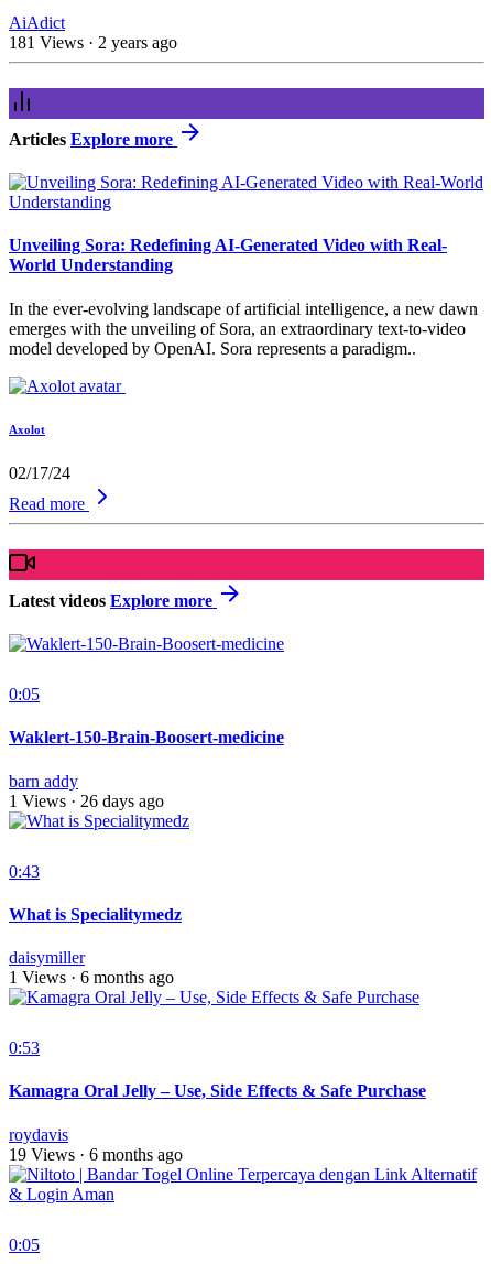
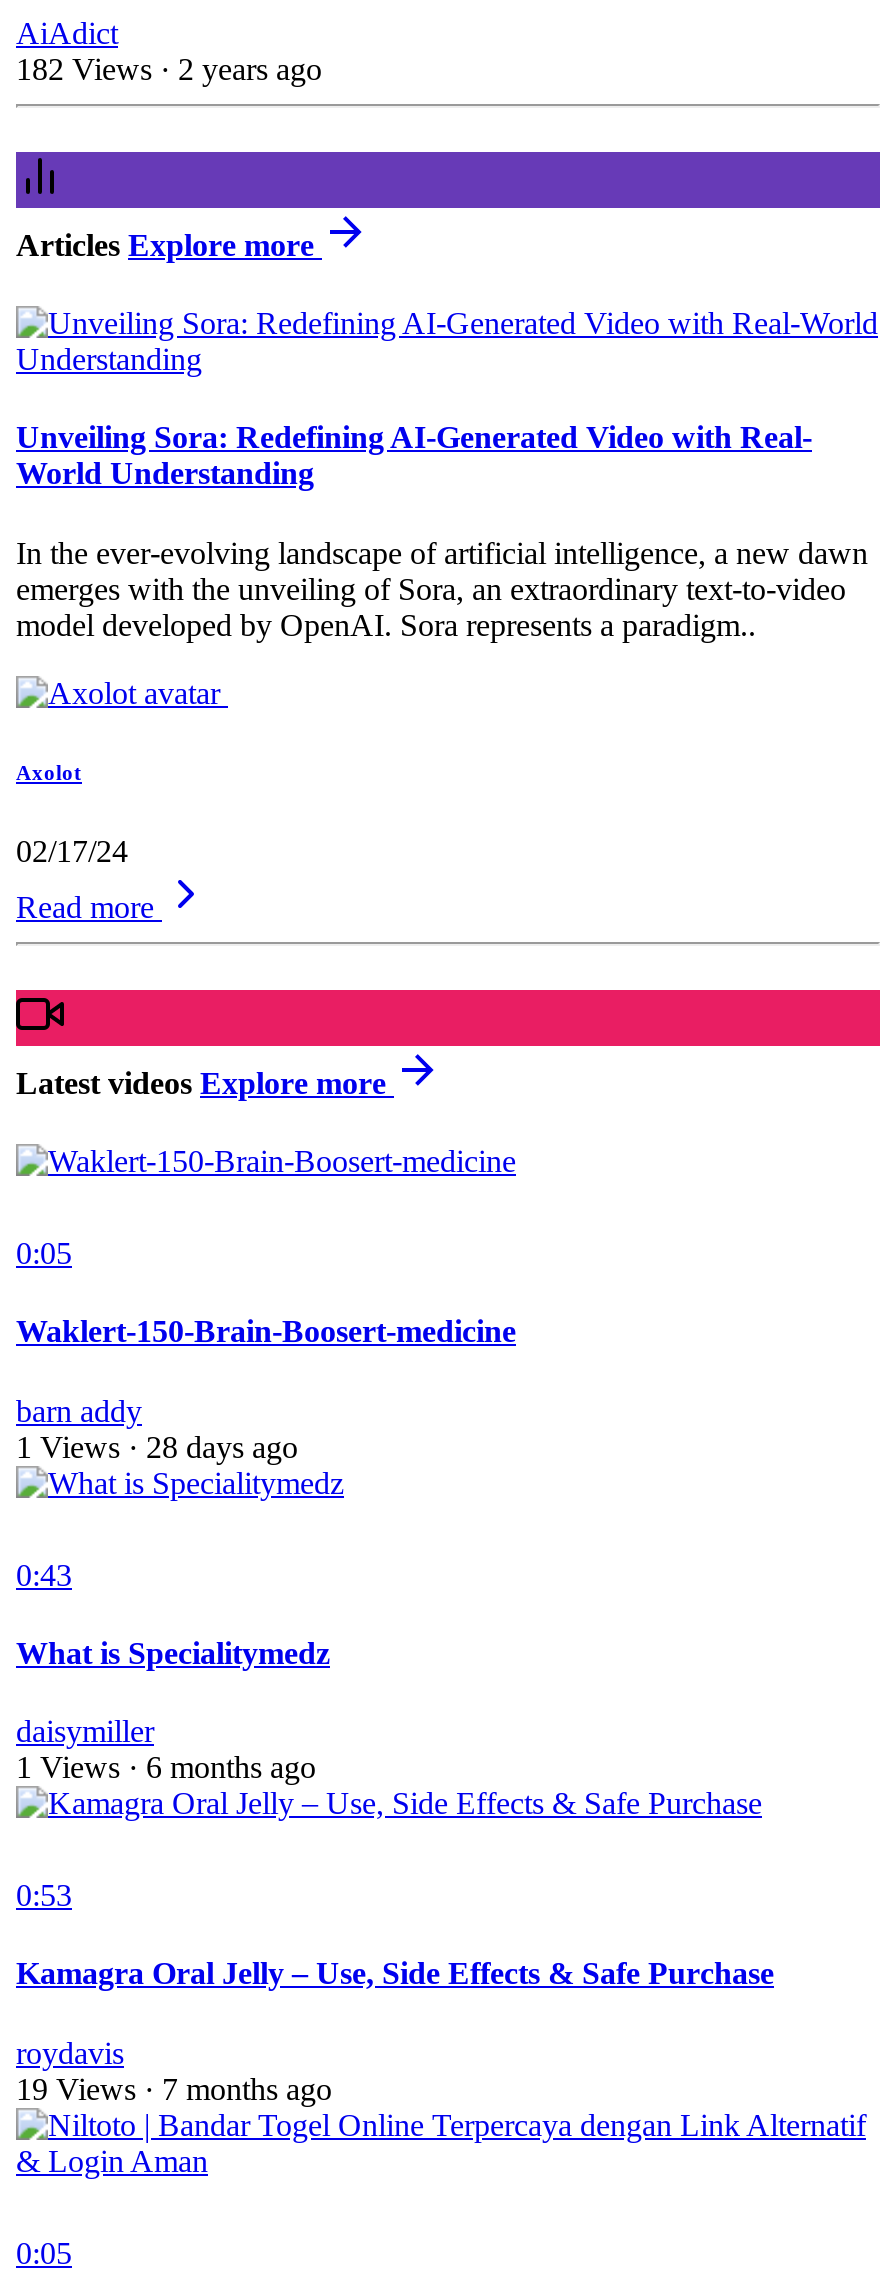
- 181 Views · 2 years ago
+ 182 Views · 2 years ago

- 1 Views · 26 days ago
+ 1 Views · 28 days ago

- 19 Views · 6 months ago
+ 19 Views · 7 months ago
